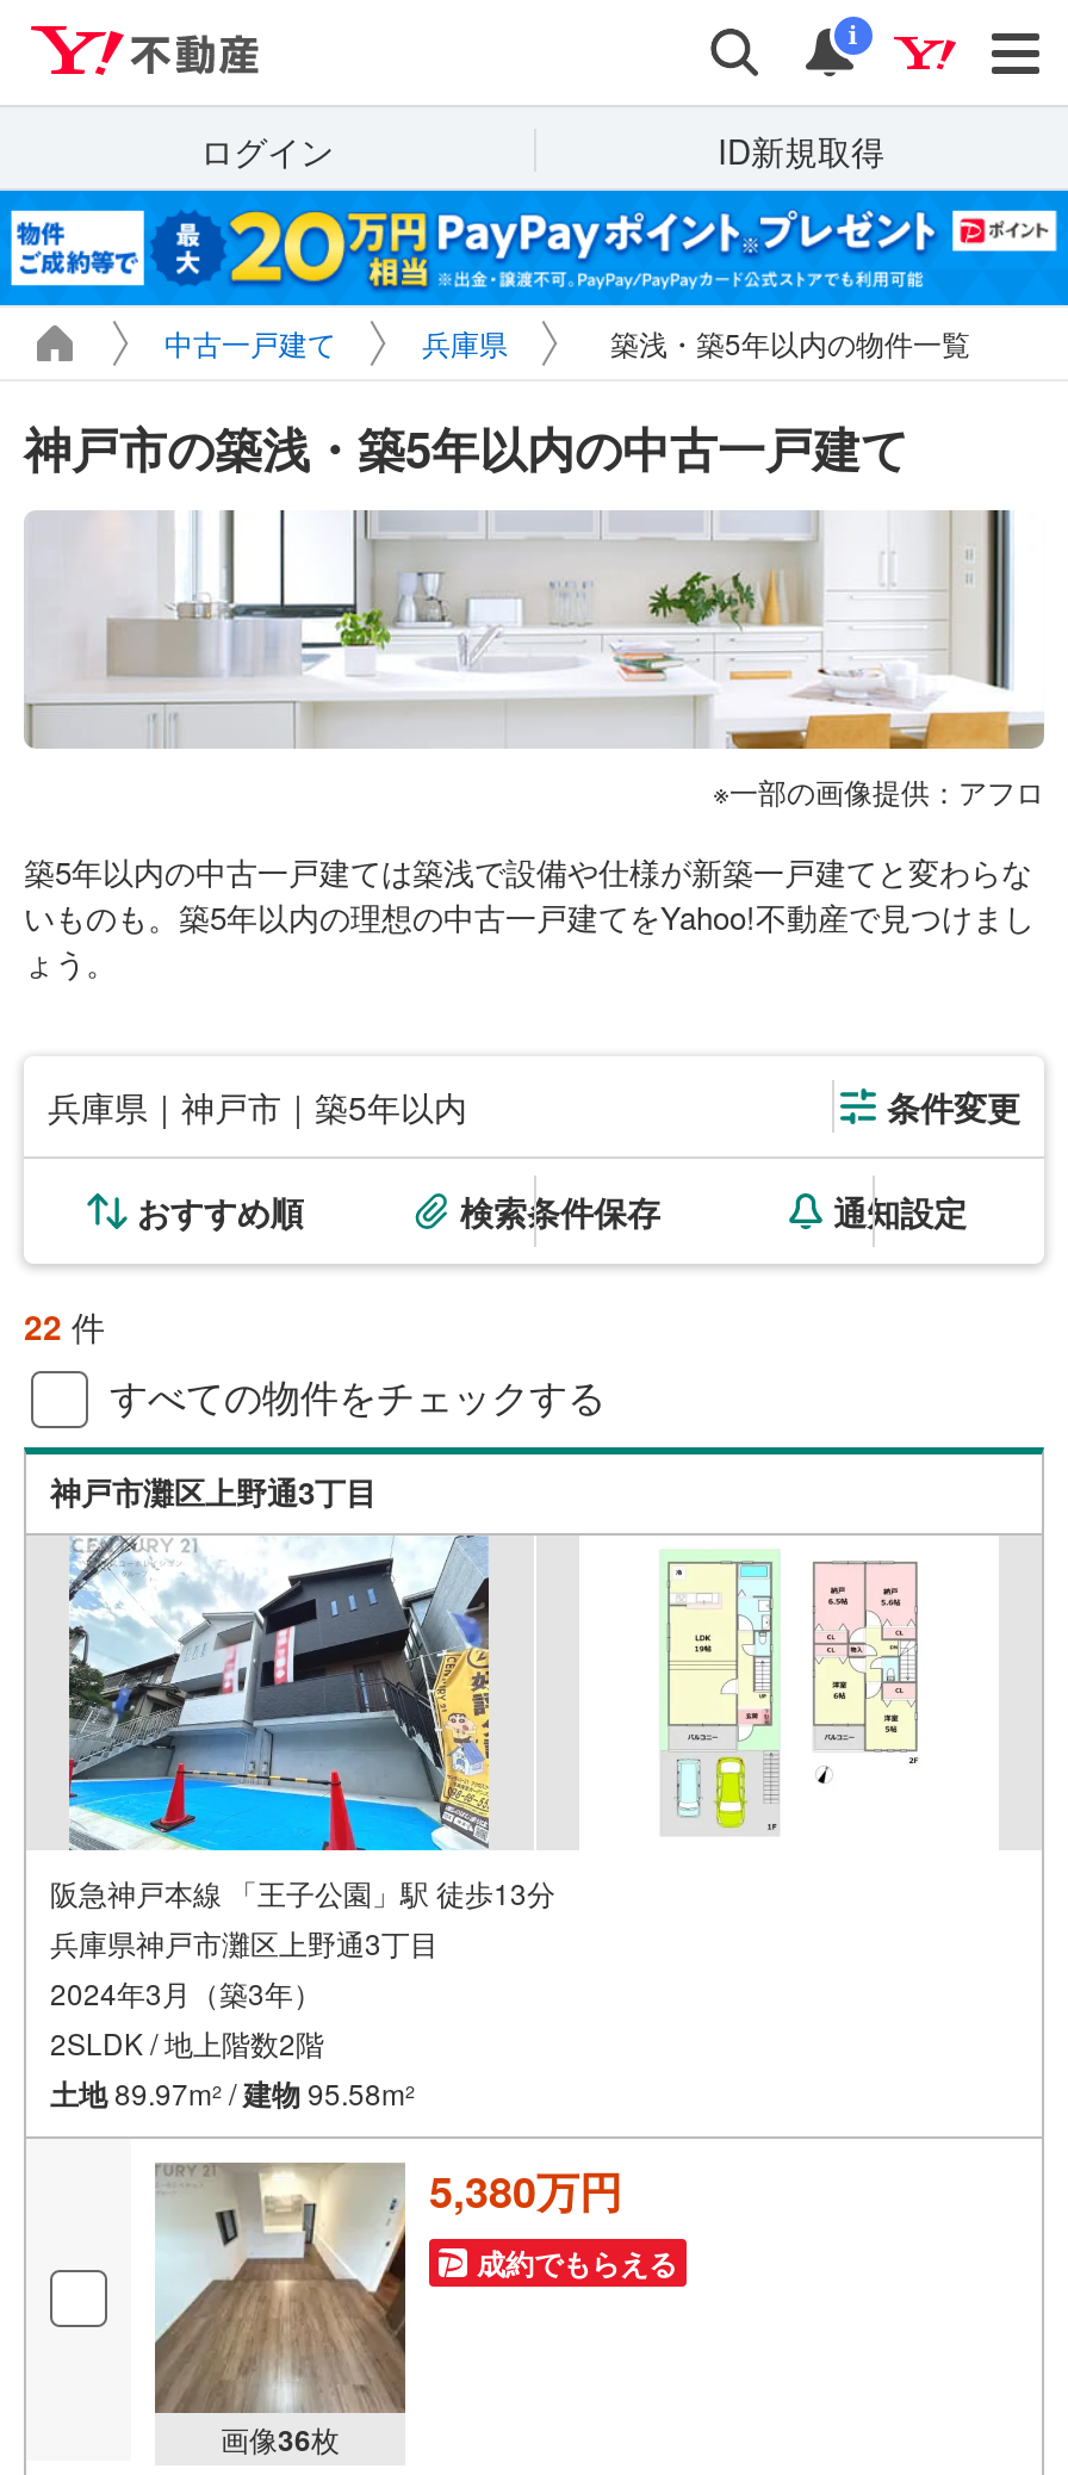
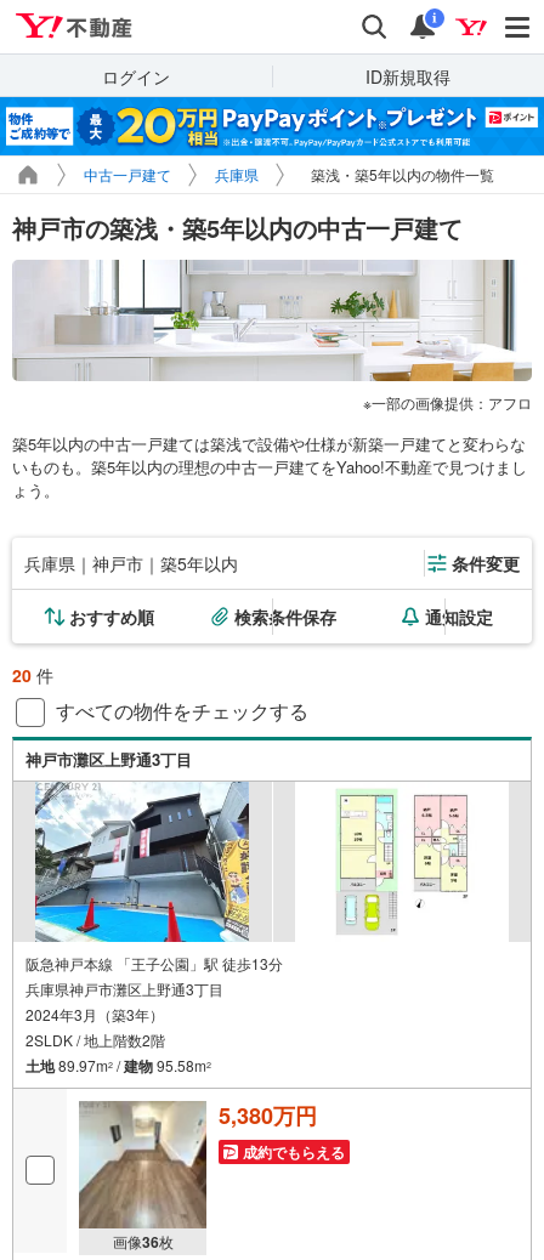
- 22件
+ 20件
